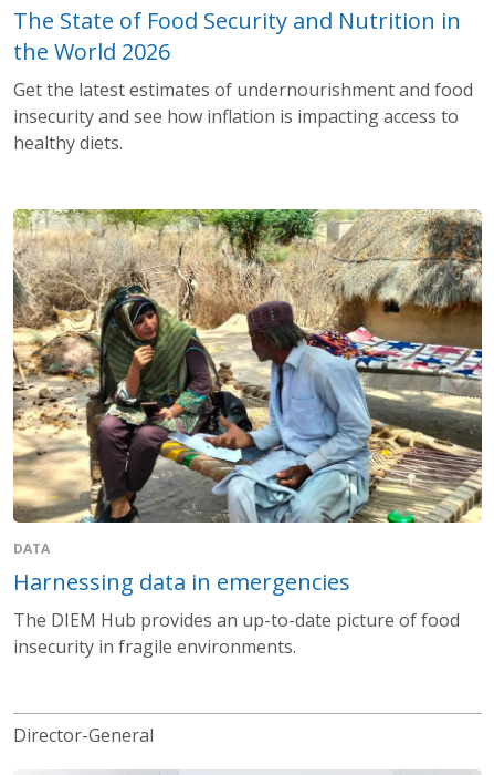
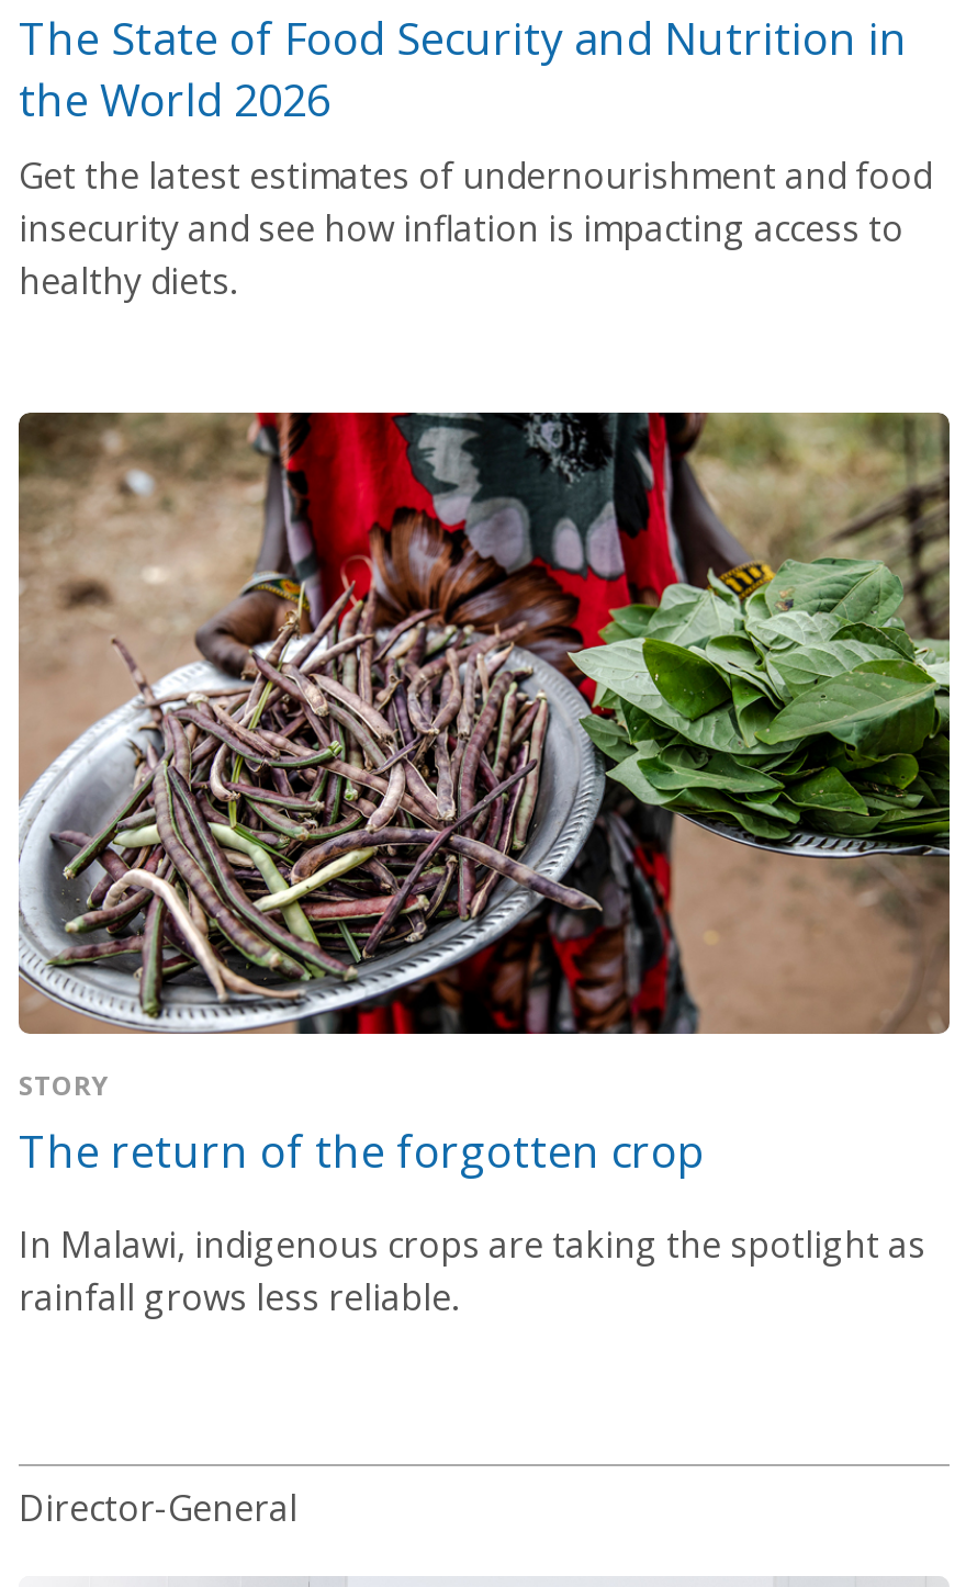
- [image]
- DATA
- Harnessing data in emergencies
- The DIEM Hub provides an up-to-date picture of food
- insecurity in fragile environments.
+ [image]
+ STORY
+ The return of the forgotten crop
+ In Malawi, indigenous crops are taking the spotlight as
+ rainfall grows less reliable.
